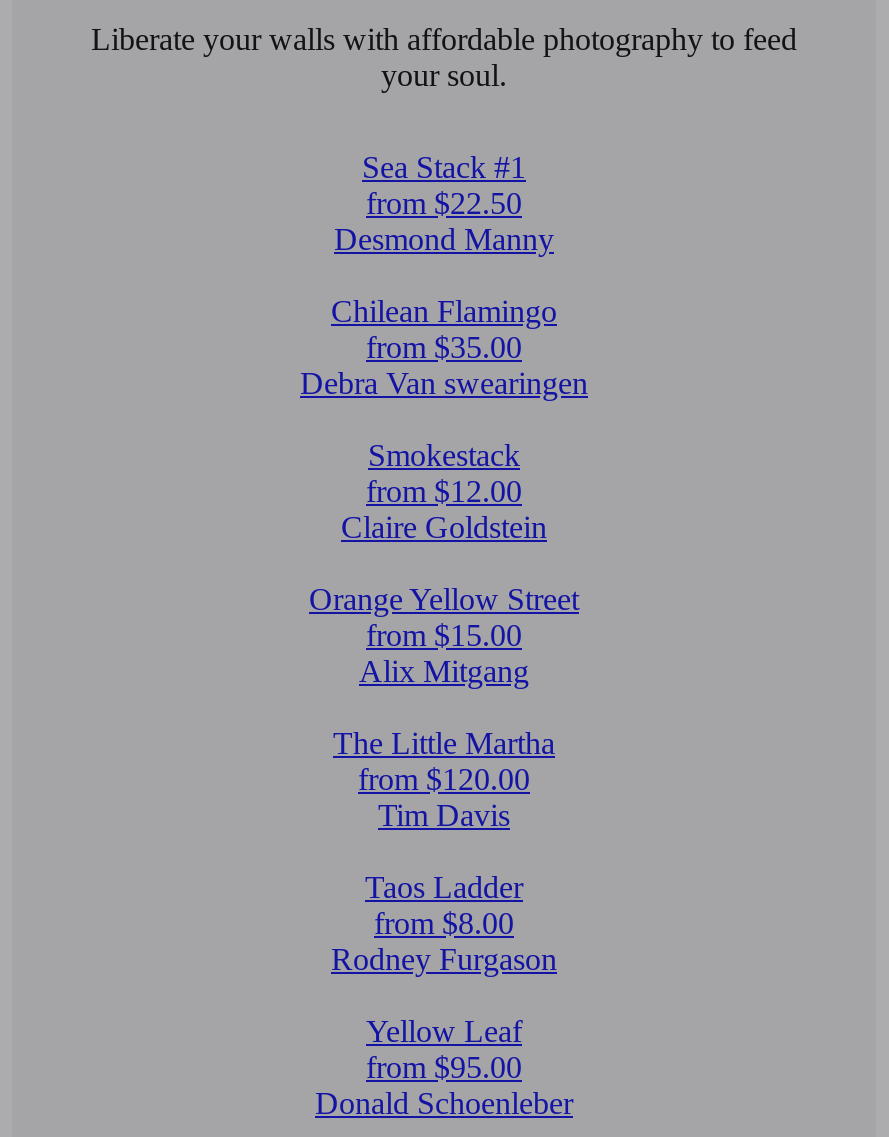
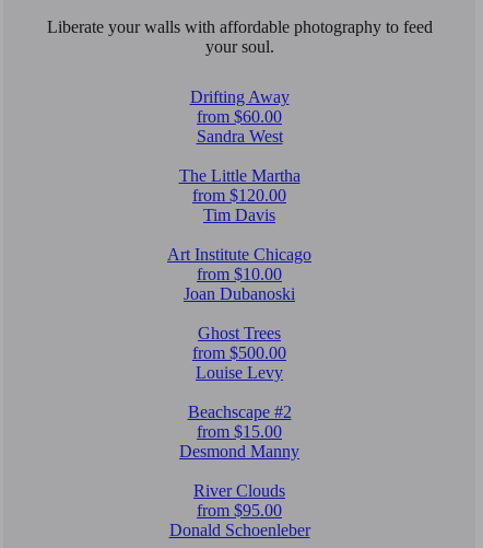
- Sea Stack #1
- from $22.50
- Chilean Flamingo
- from $35.00
- Debra Van swearingen
- Smokestack
- from $12.00
- Claire Goldstein
- Orange Yellow Street
- Alix Mitgang
+ Drifting Away
+ from $60.00
+ Sandra West

moved down: from $15.00 | Desmond Manny

moved up: The Little Martha | from $120.00 | Tim Davis

- Taos Ladder
- from $8.00
- Rodney Furgason
- Yellow Leaf
+ Art Institute Chicago
+ from $10.00
+ Joan Dubanoski
+ Ghost Trees
+ from $500.00
+ Louise Levy
+ Beachscape #2
+ River Clouds
